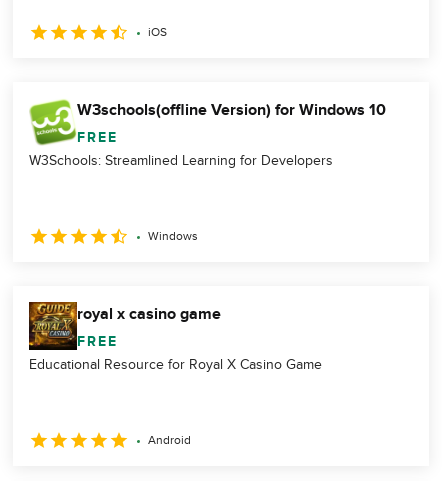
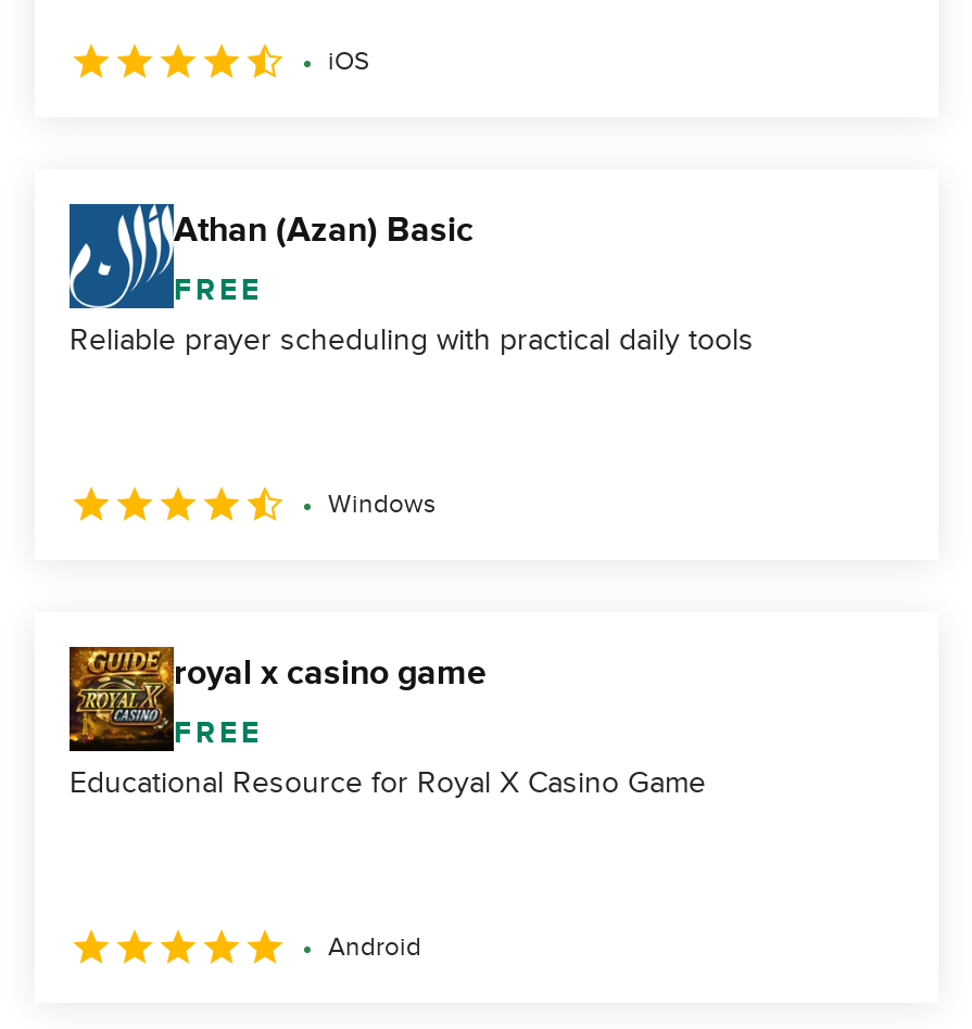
- [image]
- W3schools(offline Version) for Windows 10
+ [image]
+ Athan (Azan) Basic

- W3Schools: Streamlined Learning for Developers
+ Reliable prayer scheduling with practical daily tools
